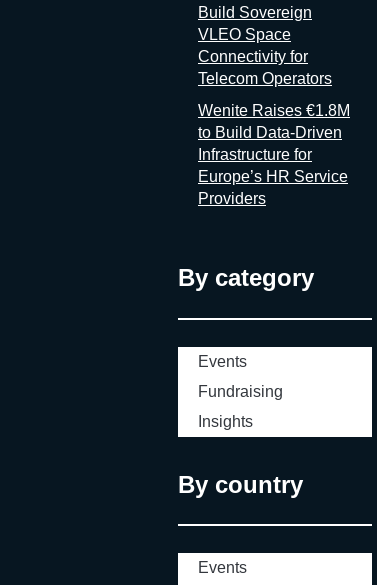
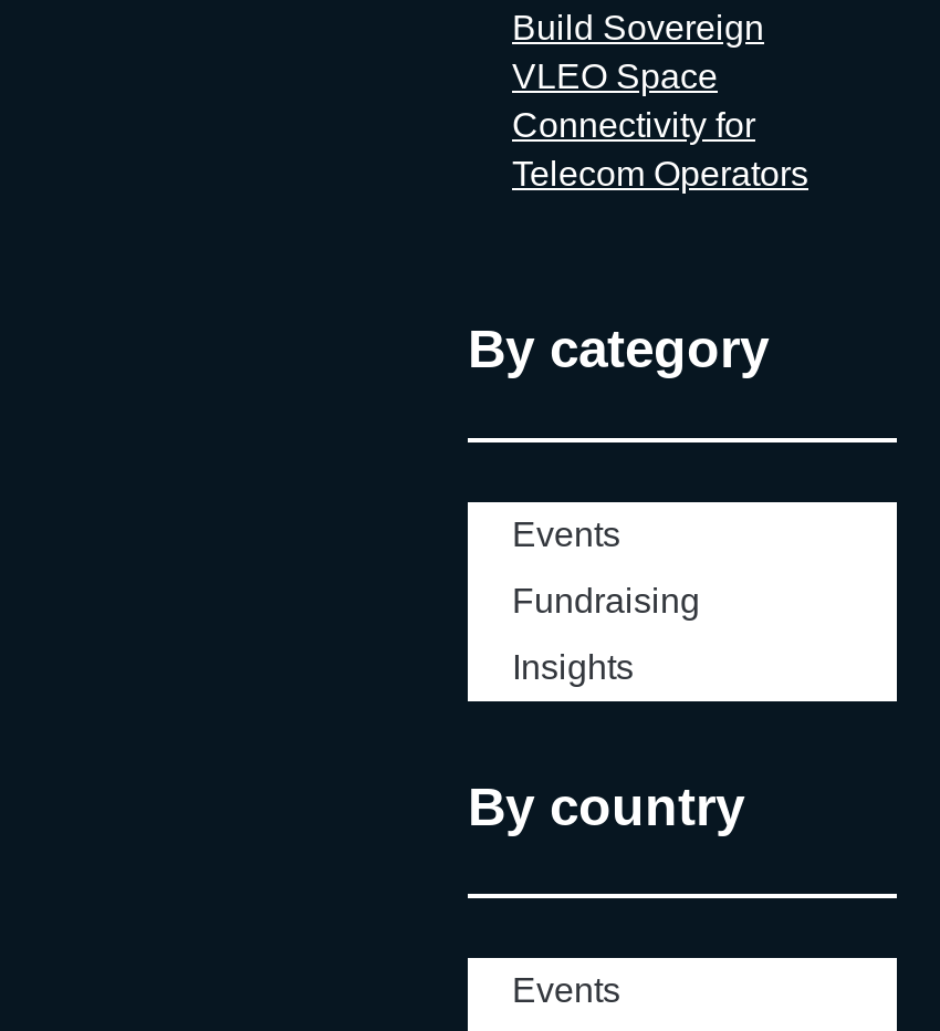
- Wenite Raises €1.8M
- to Build Data-Driven
- Infrastructure for
- Europe’s HR Service
- Providers
